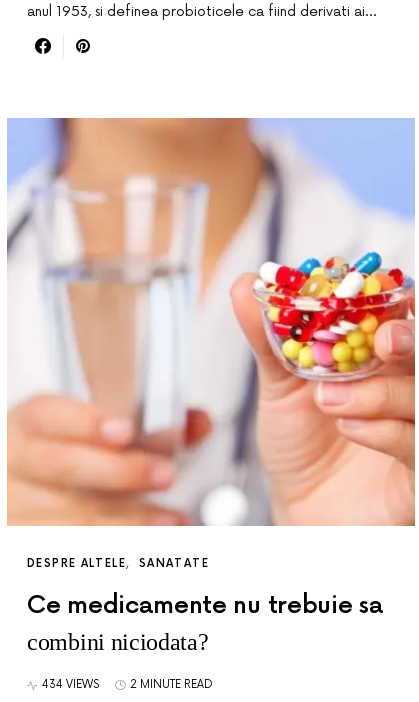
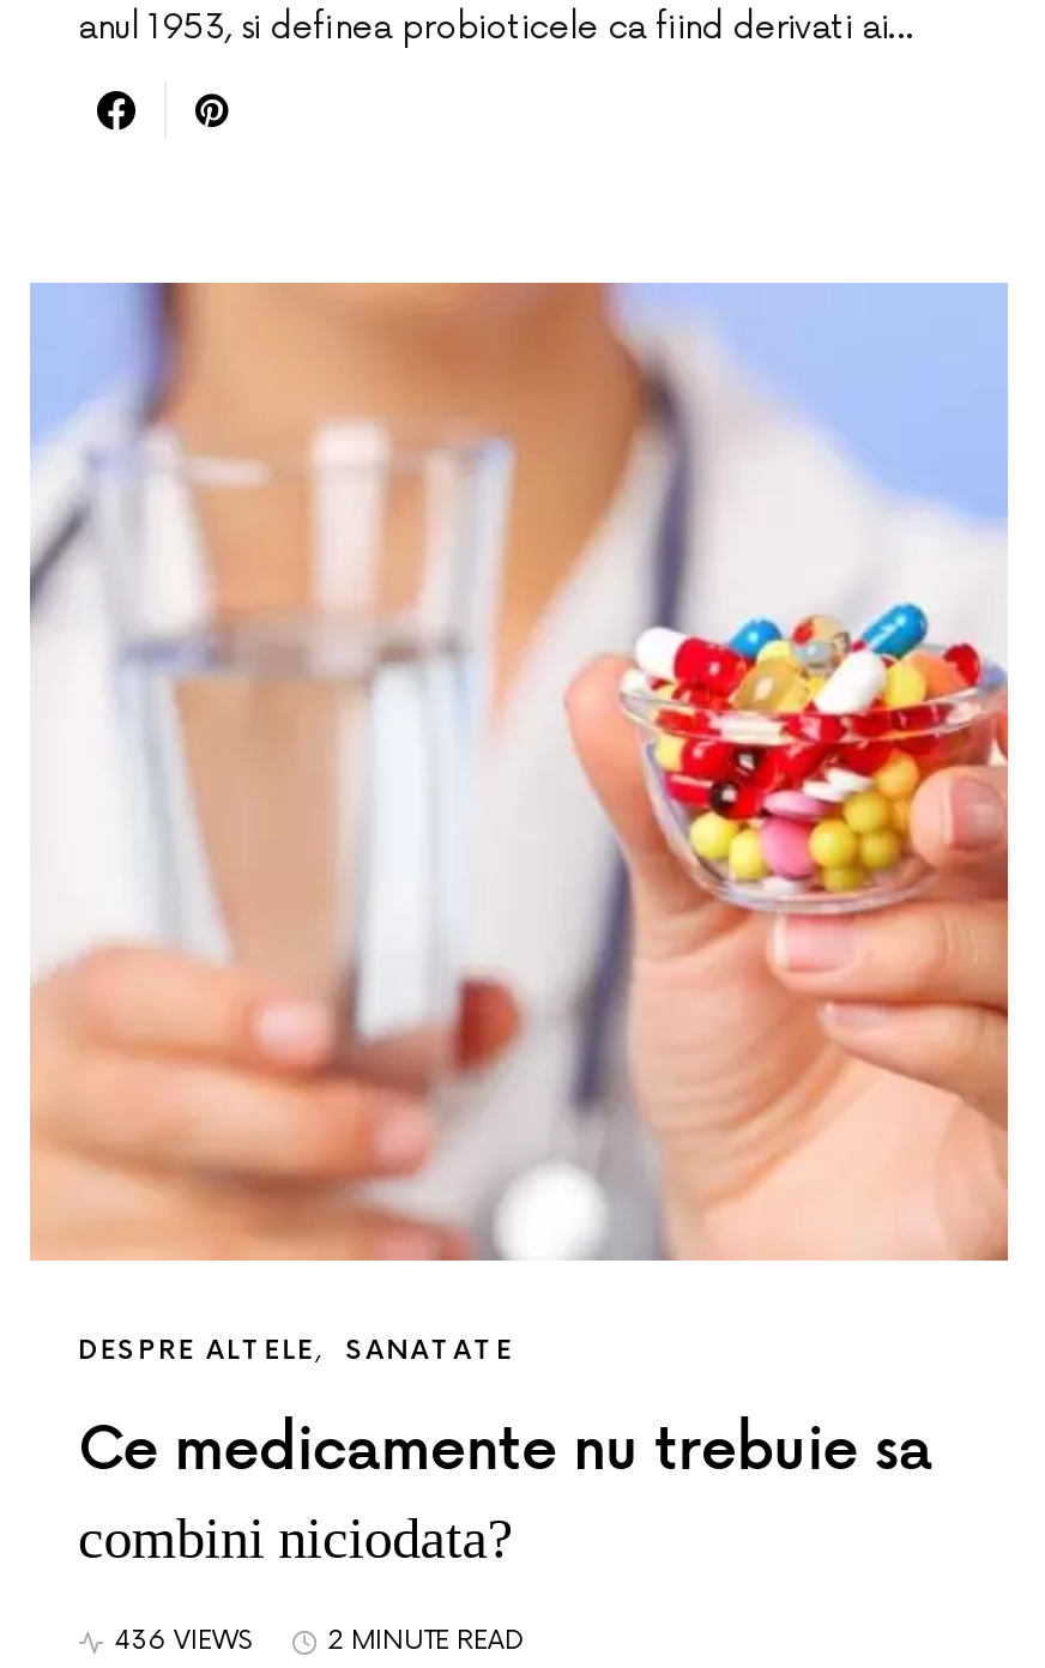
- 434 VIEWS
+ 436 VIEWS
